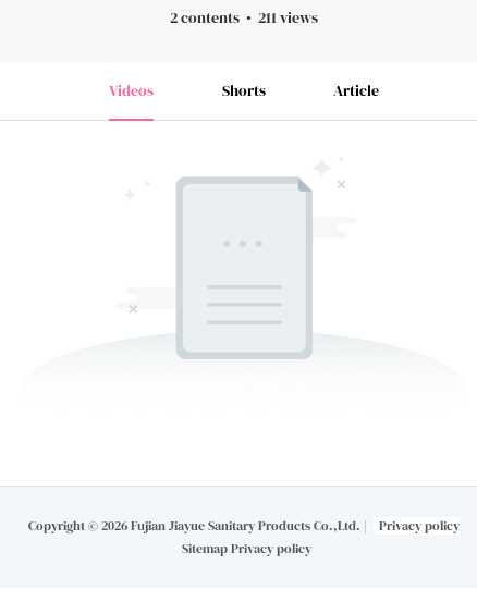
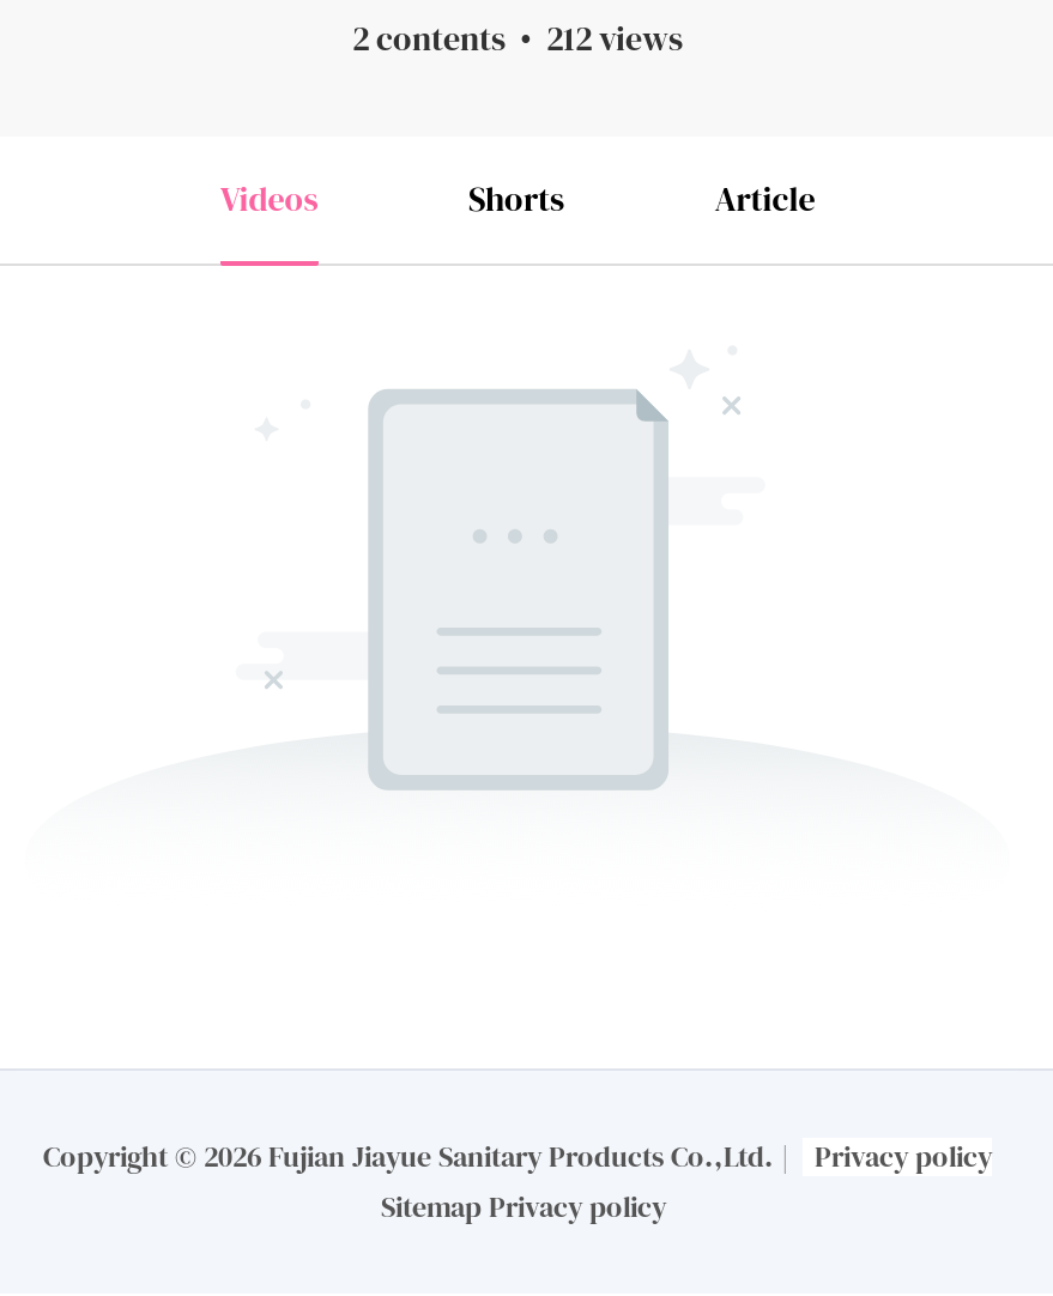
- 2 contents 211 views
+ 2 contents 212 views
